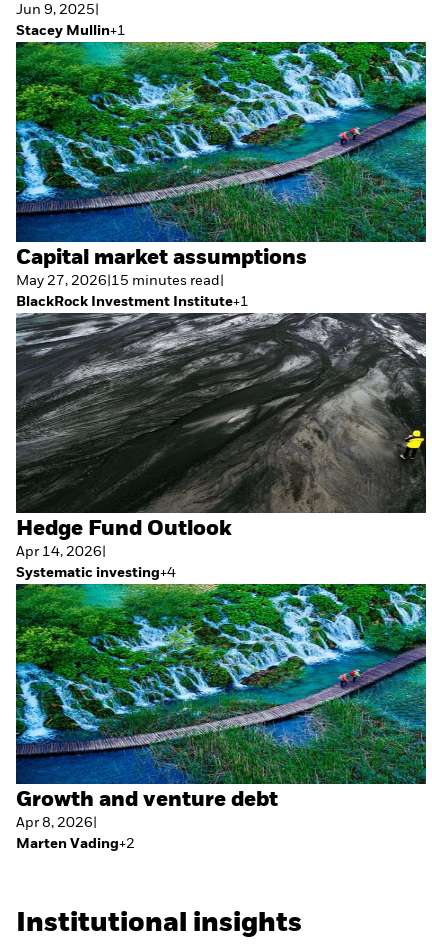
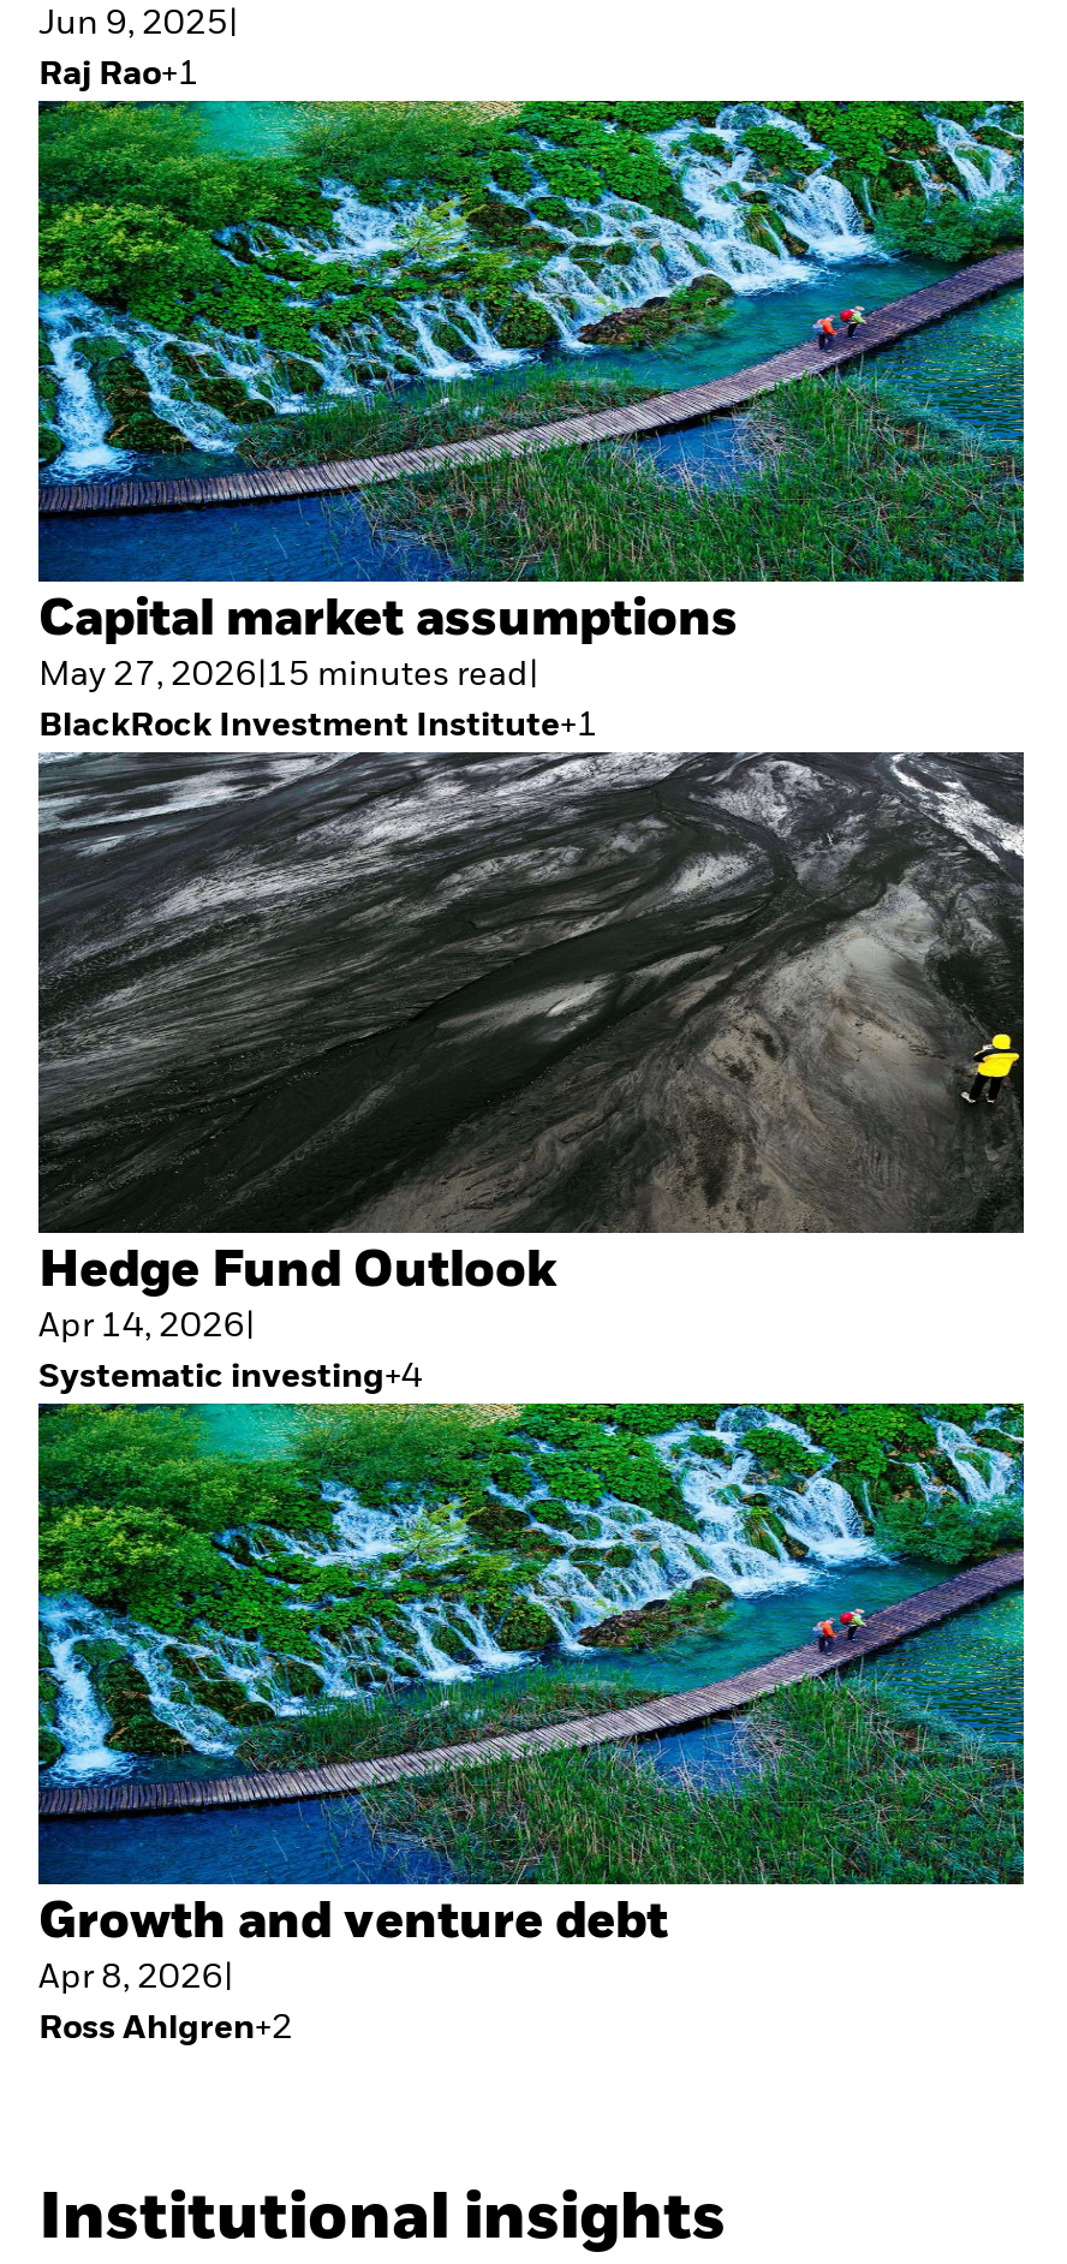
- Stacey Mullin+1
+ Raj Rao+1

- Marten Vading+2
+ Ross Ahlgren+2
